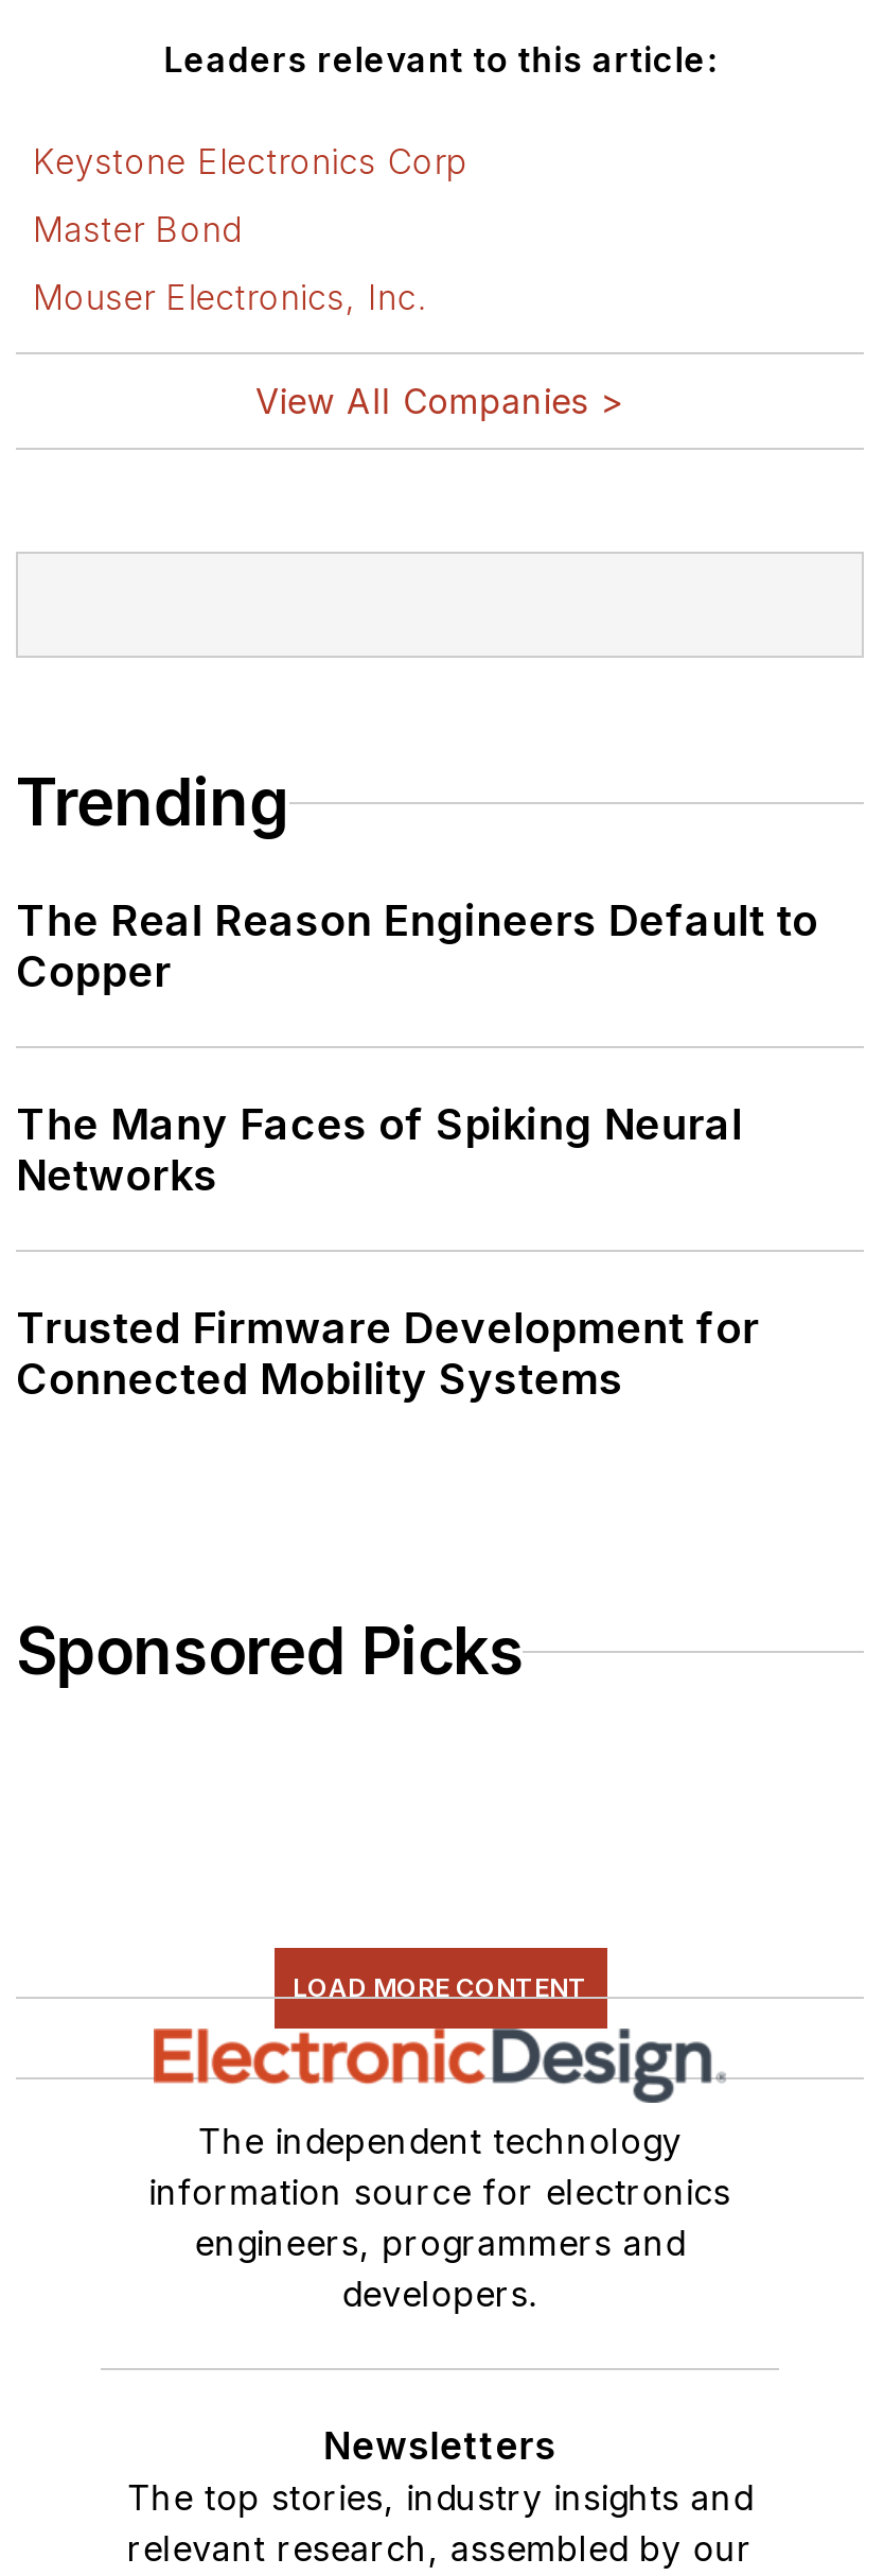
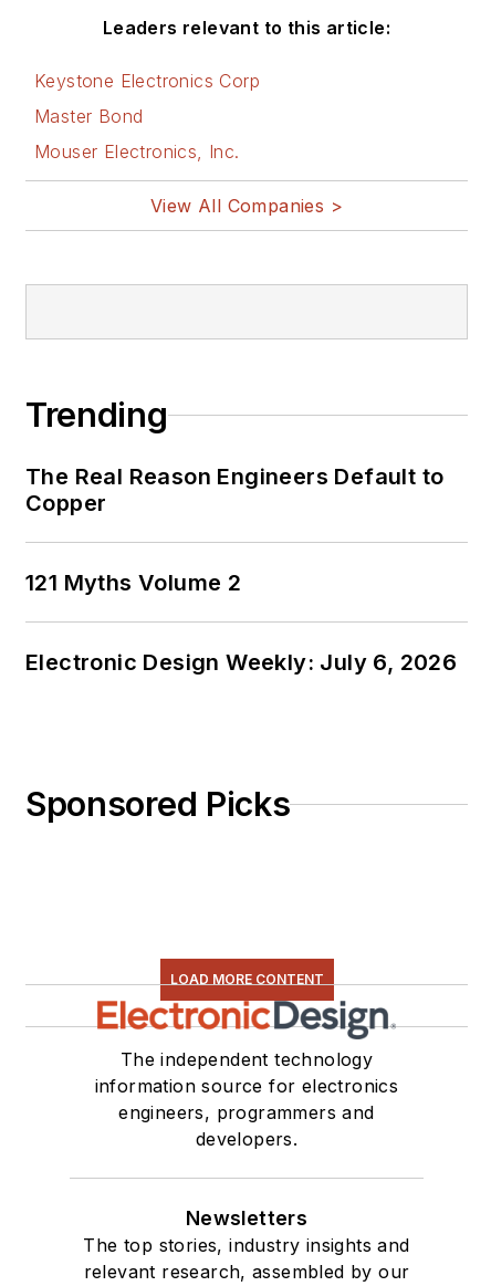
- The Many Faces of Spiking Neural
- Networks
+ 121 Myths Volume 2

- Trusted Firmware Development for
- Connected Mobility Systems
+ Electronic Design Weekly: July 6, 2026
